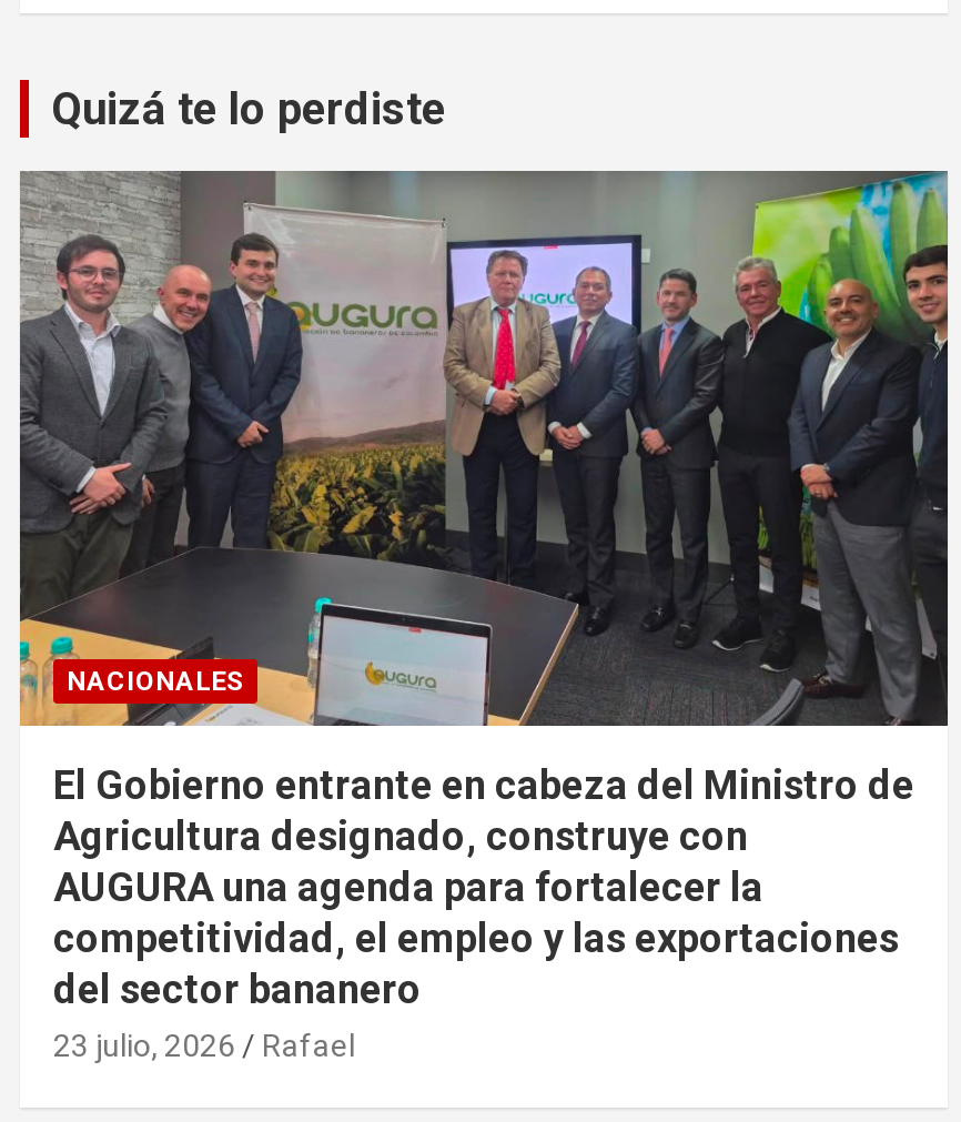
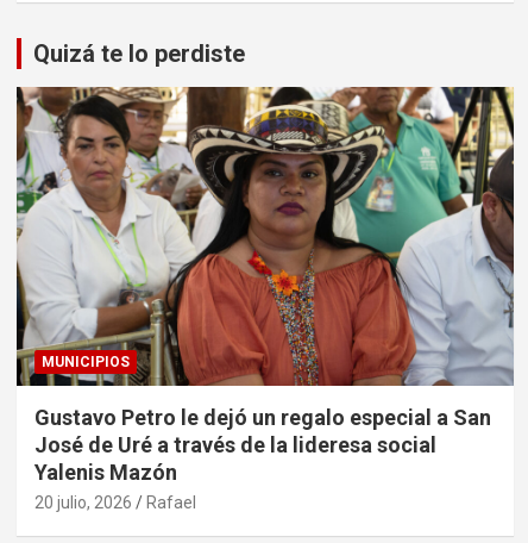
- [image]
- NACIONALES
+ [image]
+ MUNICIPIOS

- El Gobierno entrante en cabeza del Ministro de
- Agricultura designado, construye con
- AUGURA una agenda para fortalecer la
- competitividad, el empleo y las exportaciones
- del sector bananero
- 23 julio, 2026
+ Gustavo Petro le dejó un regalo especial a San
+ José de Uré a través de la lideresa social
+ Yalenis Mazón
+ 20 julio, 2026
